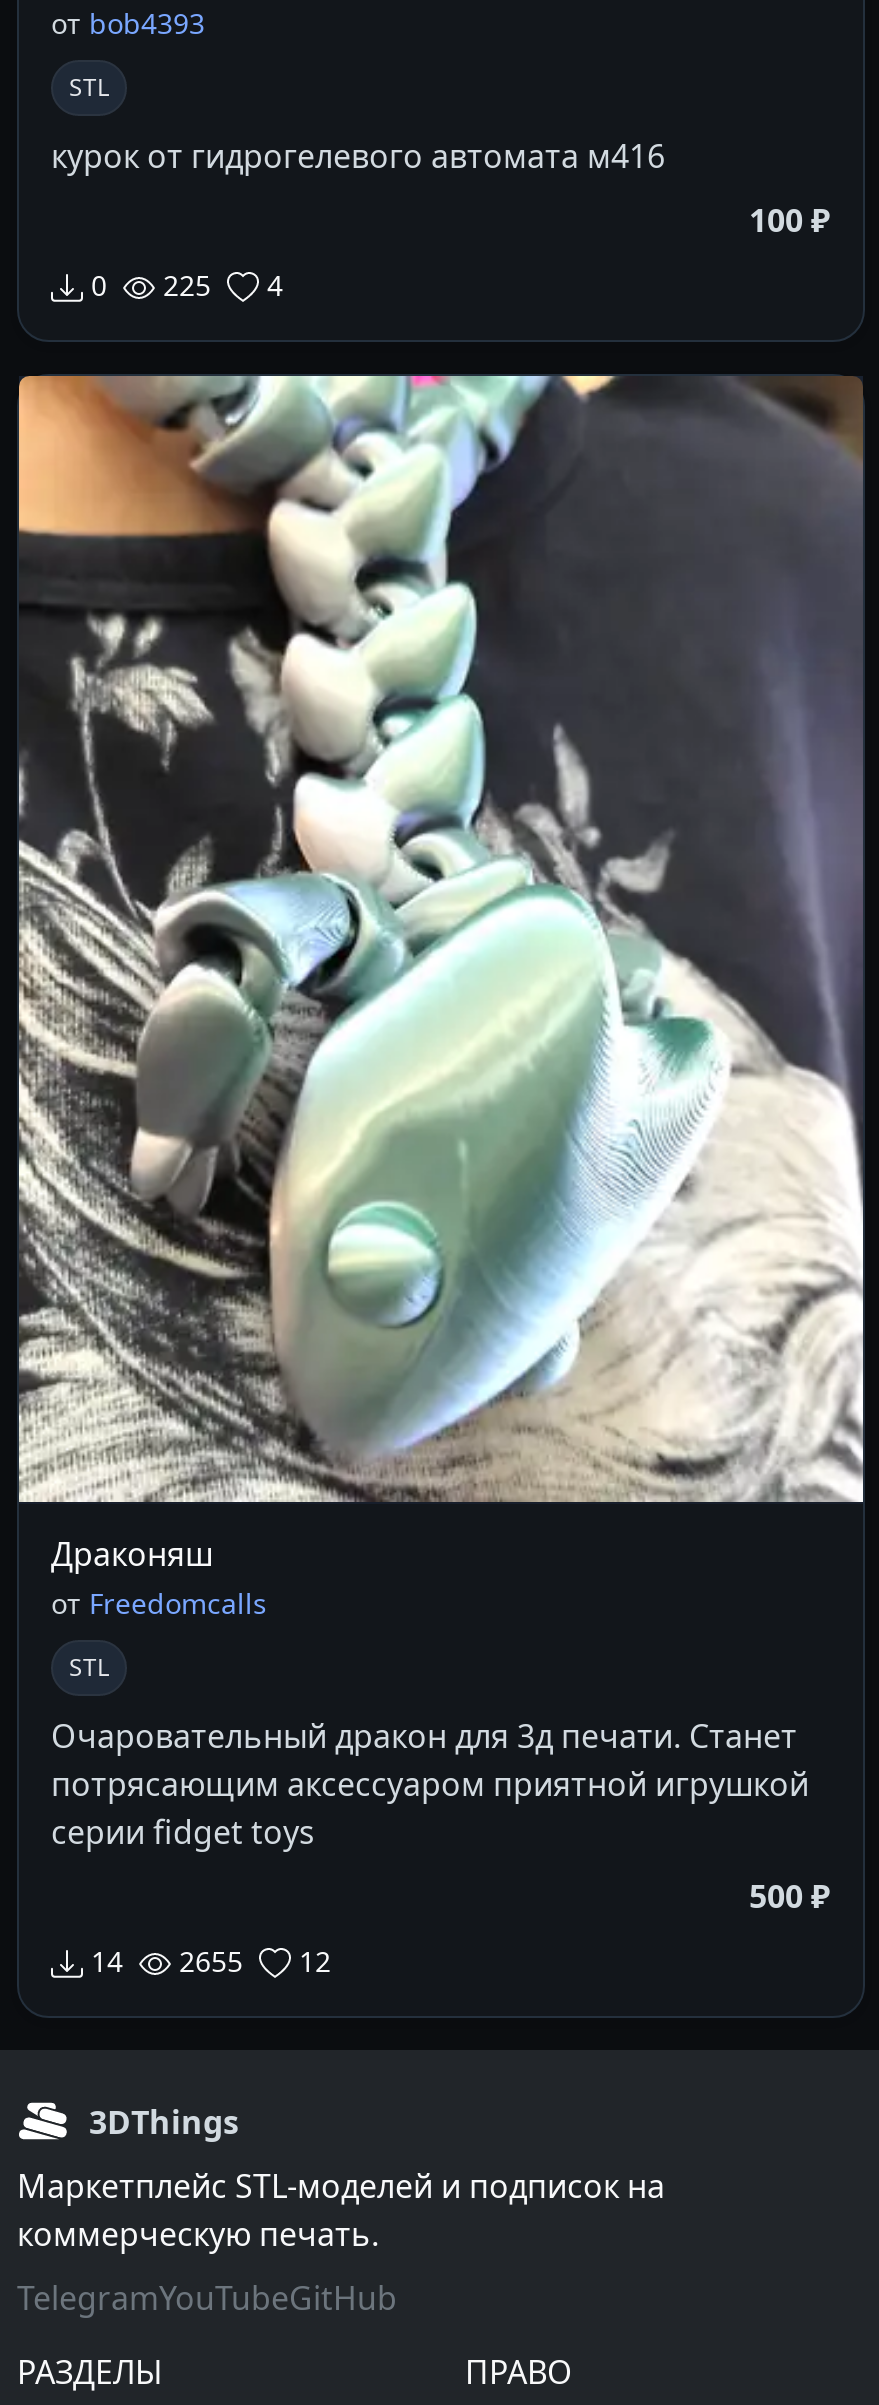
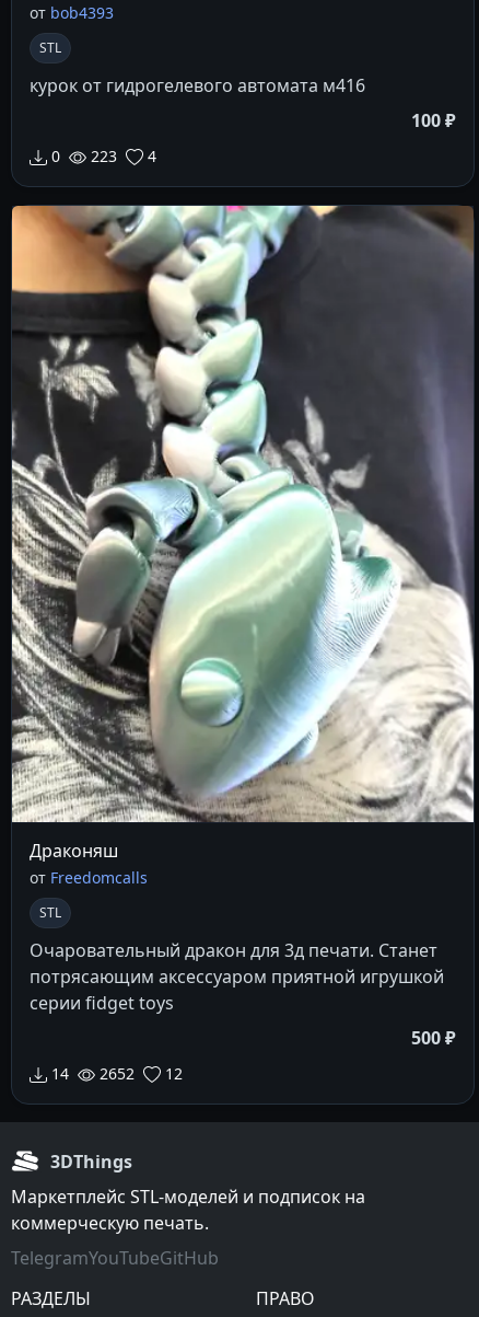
- 0 225 4
+ 0 223 4

- 14 2655 12
+ 14 2652 12
